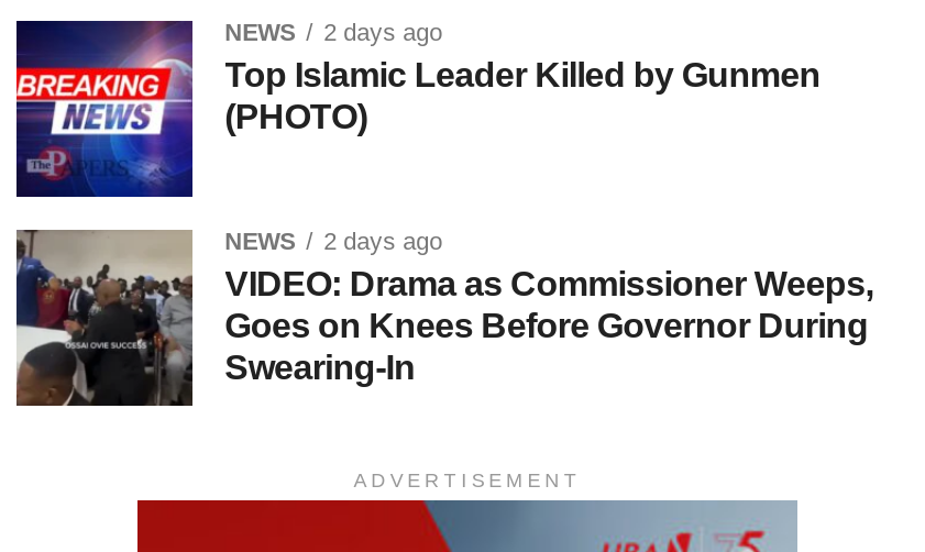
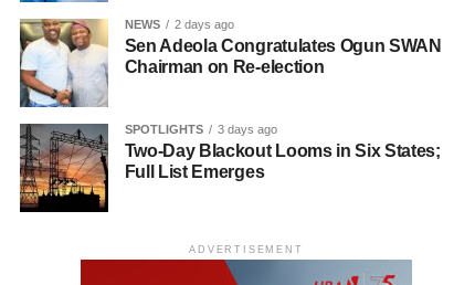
- [image]
- Top Islamic Leader Killed by Gunmen
- (PHOTO)
+ [image]
+ Sen Adeola Congratulates Ogun SWAN
+ Chairman on Re-election

- [image]
- NEWS
- 2 days ago
- VIDEO: Drama as Commissioner Weeps,
- Goes on Knees Before Governor During
- Swearing-In
+ [image]
+ SPOTLIGHTS
+ 3 days ago
+ Two-Day Blackout Looms in Six States;
+ Full List Emerges
